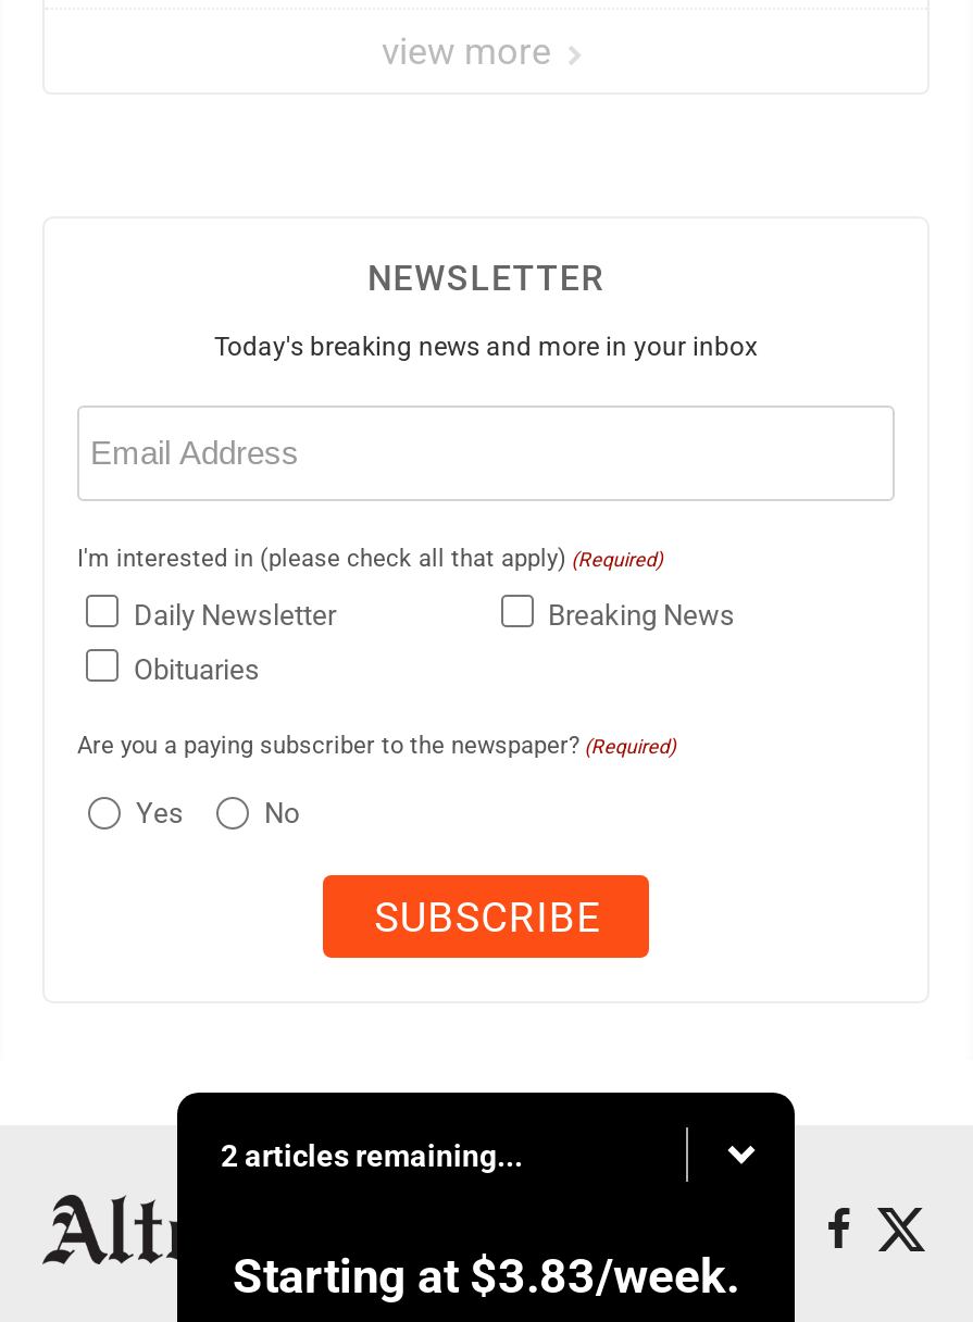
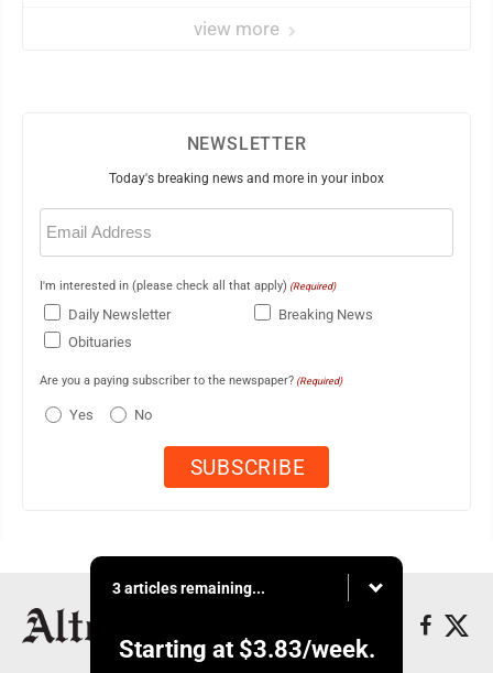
- 2 articles remaining...
+ 3 articles remaining...
